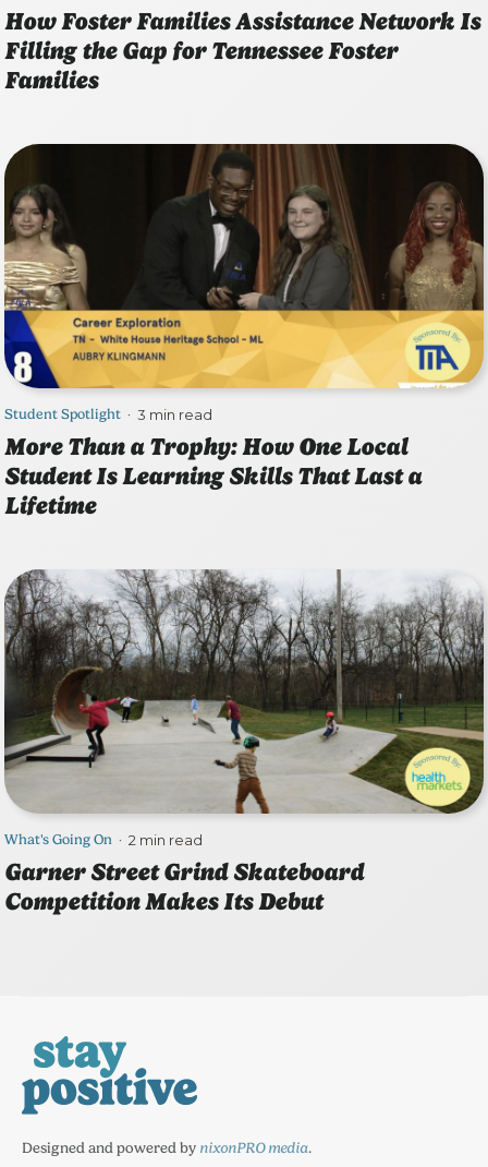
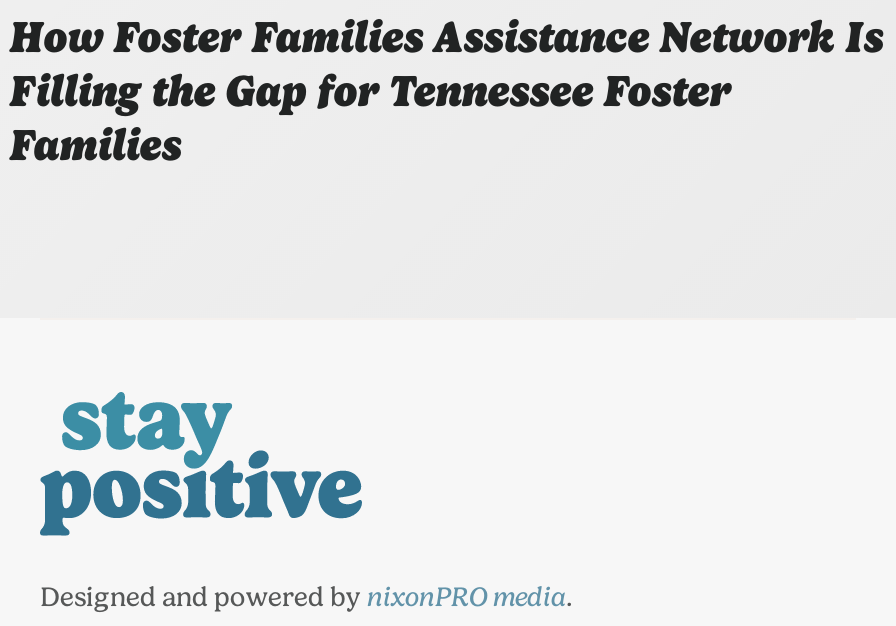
- [image]
- Student Spotlight • 3 min read
- More Than a Trophy: How One Local
- Student Is Learning Skills That Last a
- Lifetime

- [image]
- What's Going On • 2 min read
- Garner Street Grind Skateboard
- Competition Makes Its Debut
